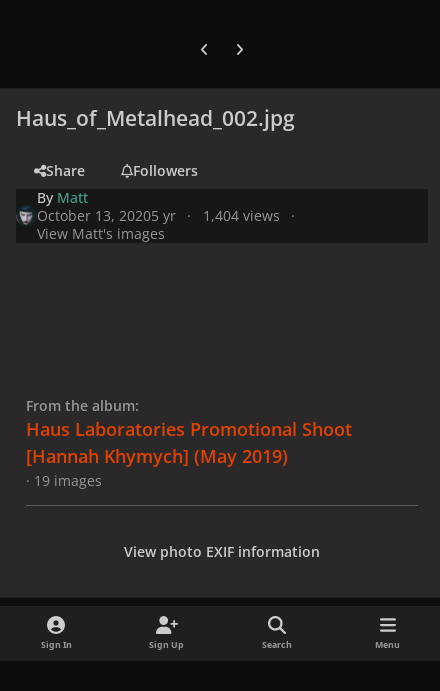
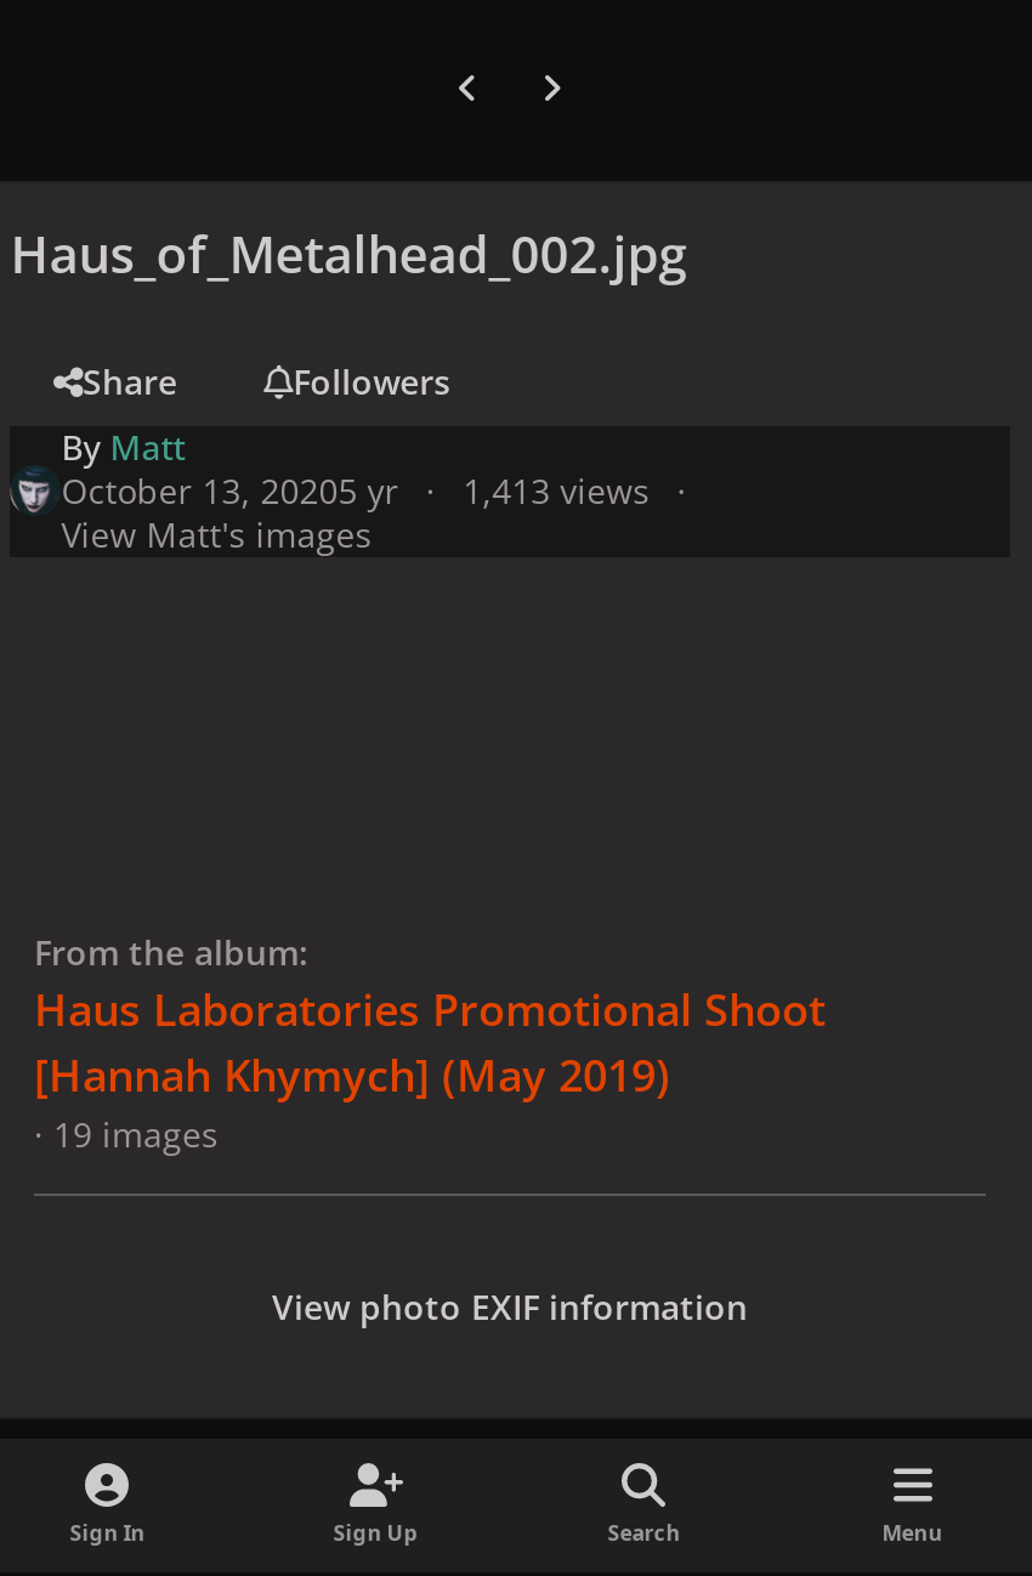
- October 13, 20205 yr 1,404 views
+ October 13, 20205 yr 1,413 views
